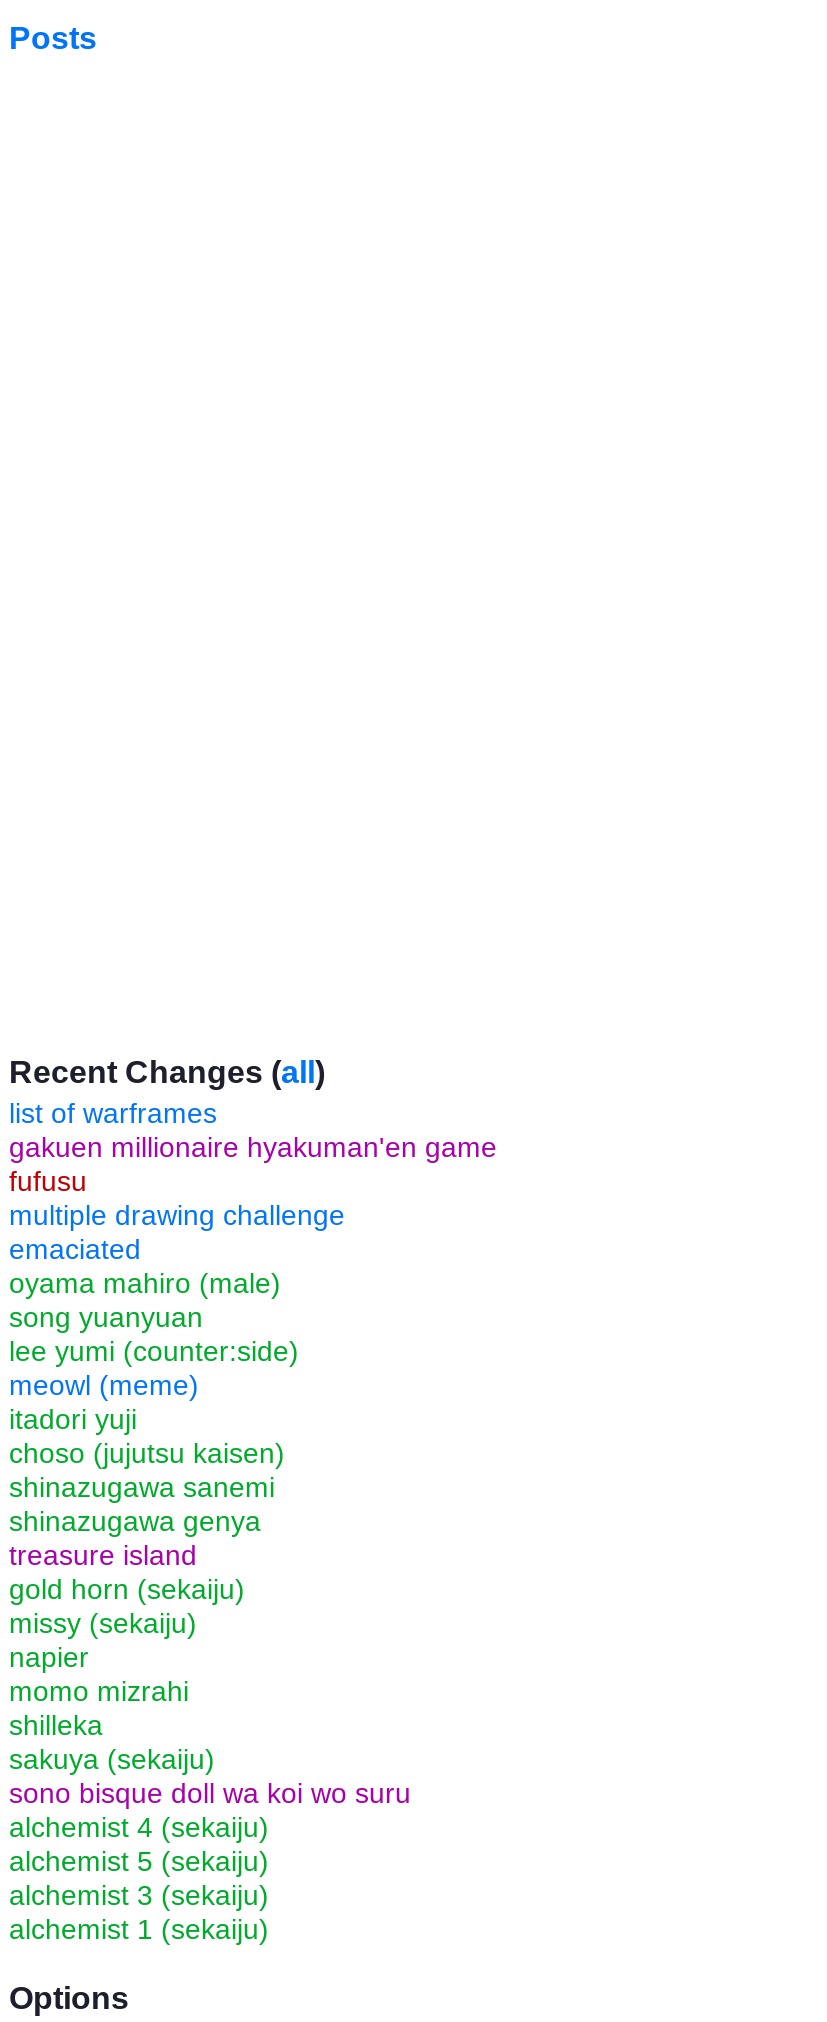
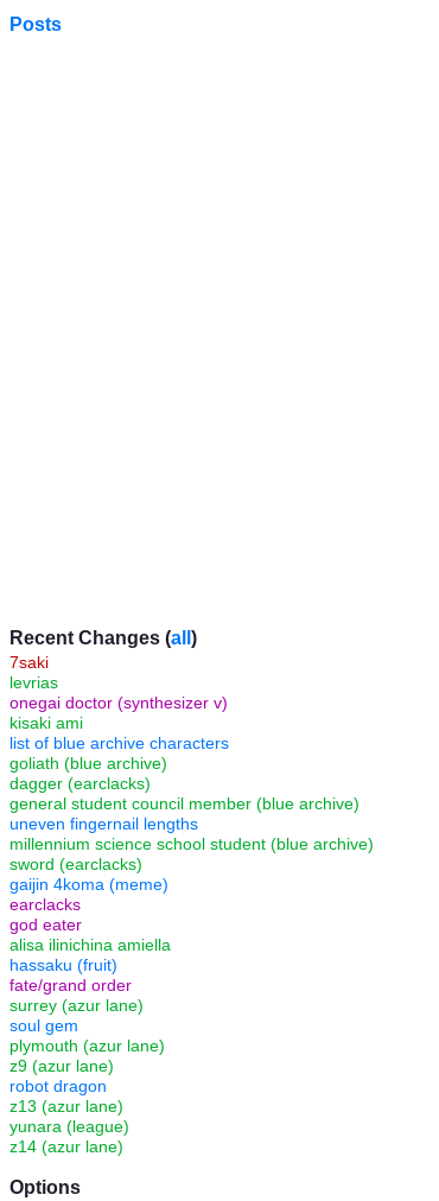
- list of warframes
- gakuen millionaire hyakuman'en game
- fufusu
- multiple drawing challenge
- emaciated
- oyama mahiro (male)
- song yuanyuan
- lee yumi (counter:side)
- meowl (meme)
- itadori yuji
- choso (jujutsu kaisen)
- shinazugawa sanemi
- shinazugawa genya
- treasure island
- gold horn (sekaiju)
- missy (sekaiju)
- napier
- momo mizrahi
- shilleka
- sakuya (sekaiju)
- sono bisque doll wa koi wo suru
- alchemist 4 (sekaiju)
- alchemist 5 (sekaiju)
- alchemist 3 (sekaiju)
- alchemist 1 (sekaiju)
+ 7saki
+ levrias
+ onegai doctor (synthesizer v)
+ kisaki ami
+ list of blue archive characters
+ goliath (blue archive)
+ dagger (earclacks)
+ general student council member (blue archive)
+ uneven fingernail lengths
+ millennium science school student (blue archive)
+ sword (earclacks)
+ gaijin 4koma (meme)
+ earclacks
+ god eater
+ alisa ilinichina amiella
+ hassaku (fruit)
+ fate/grand order
+ surrey (azur lane)
+ soul gem
+ plymouth (azur lane)
+ z9 (azur lane)
+ robot dragon
+ z13 (azur lane)
+ yunara (league)
+ z14 (azur lane)
